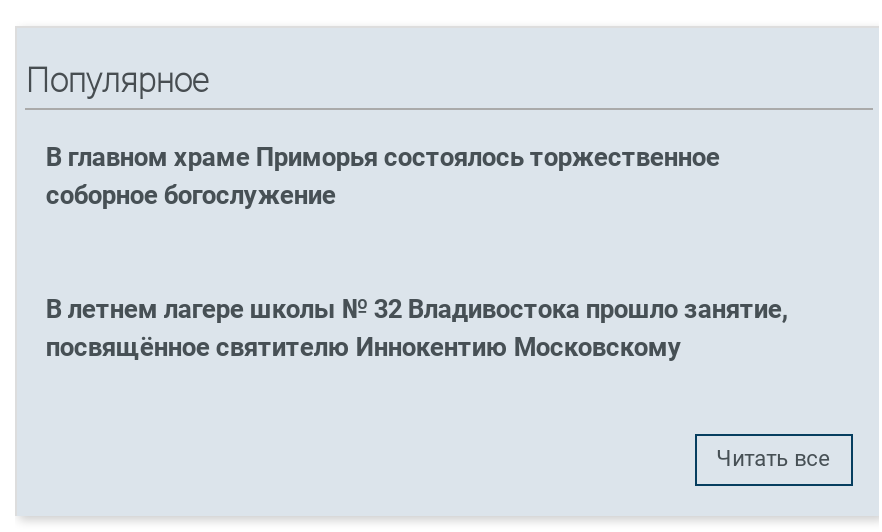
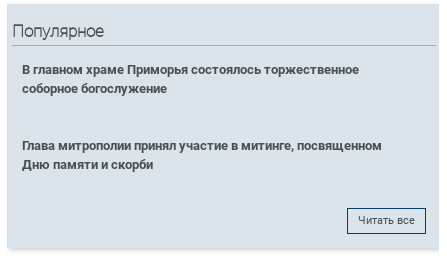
- В летнем лагере школы № 32 Владивостока прошло занятие,
- посвящённое святителю Иннокентию Московскому
+ Глава митрополии принял участие в митинге, посвященном
+ Дню памяти и скорби
